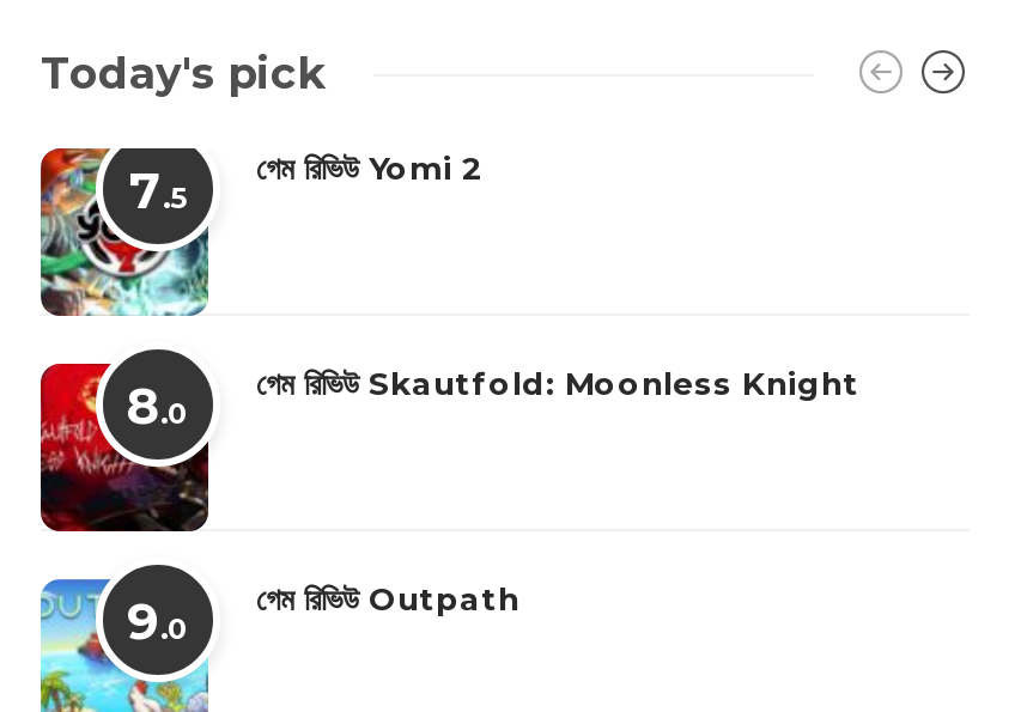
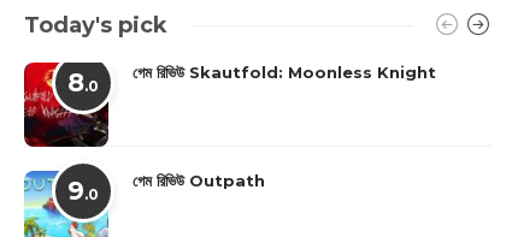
- 7.5
- গেম রিভিউ Yomi 2
